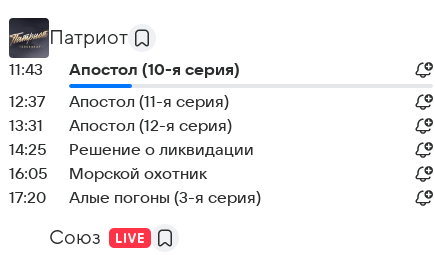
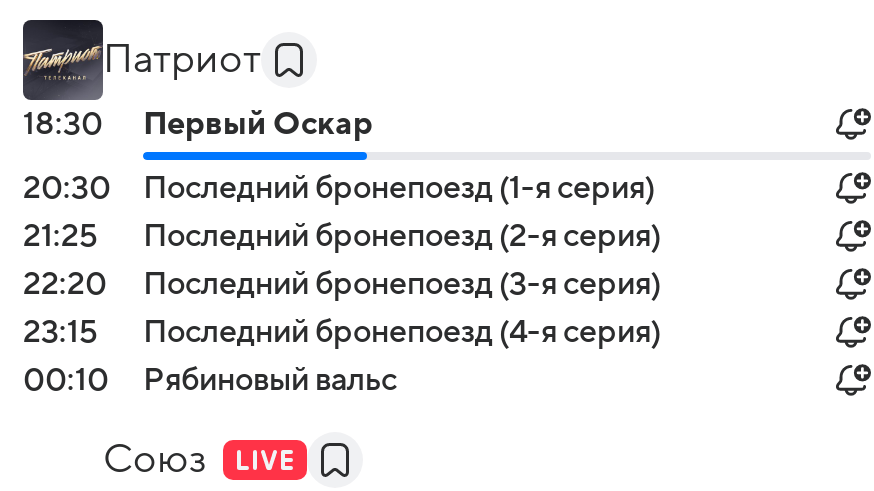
- 11:43
- Апостол (10-я серия)
+ 18:30
+ Первый Оскар

- 12:37
- Апостол (11-я серия)
- 13:31
- Апостол (12-я серия)
- 14:25
- Решение о ликвидации
- 16:05
- Морской охотник
- 17:20
- Алые погоны (3-я серия)
+ 20:30
+ Последний бронепоезд (1-я серия)
+ 21:25
+ Последний бронепоезд (2-я серия)
+ 22:20
+ Последний бронепоезд (3-я серия)
+ 23:15
+ Последний бронепоезд (4-я серия)
+ 00:10
+ Рябиновый вальс
